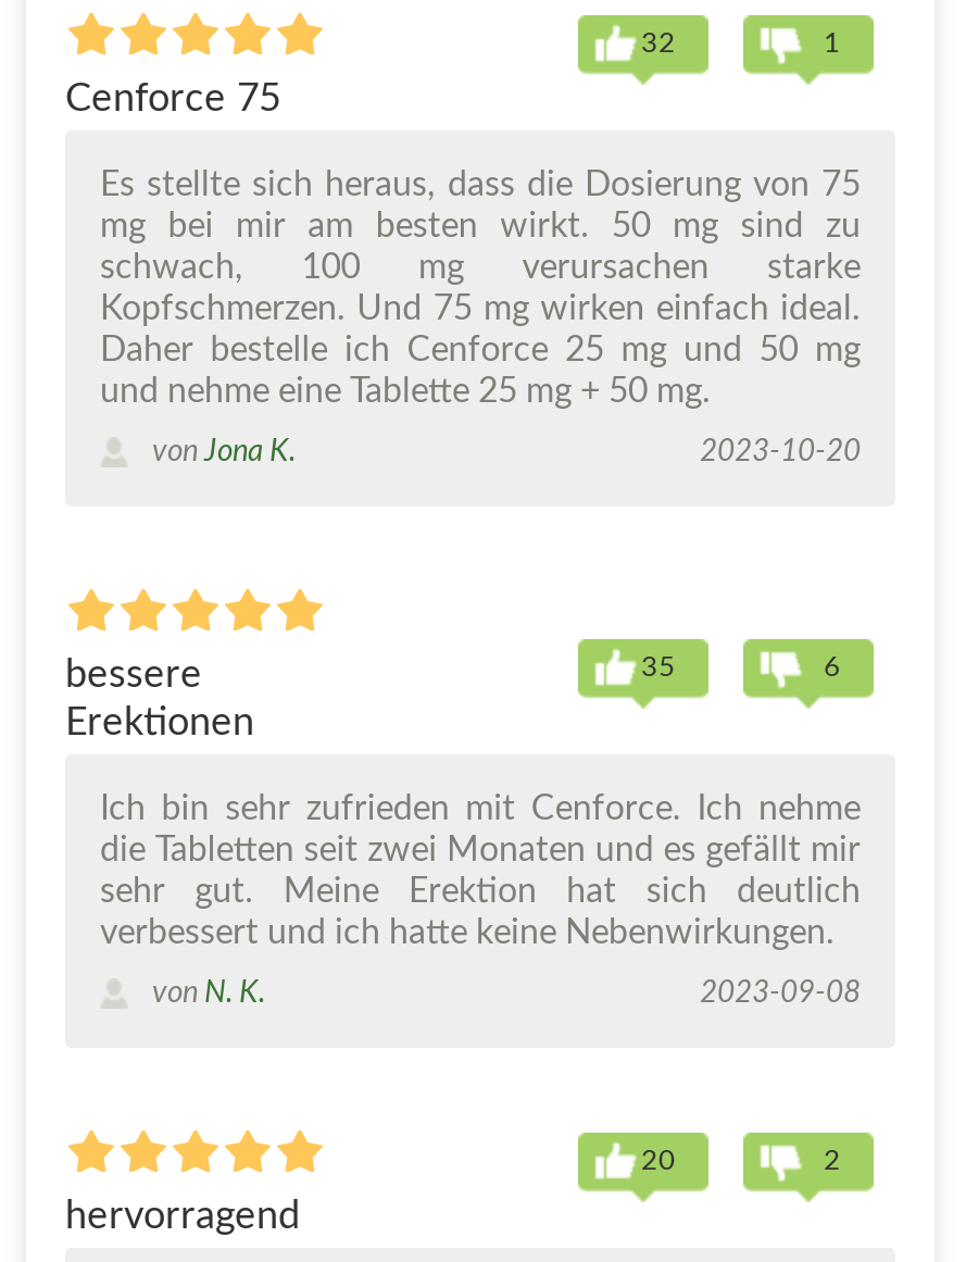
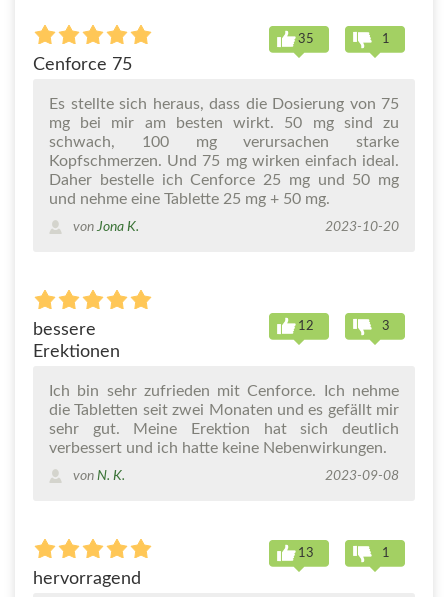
- 32
+ 35

- 35
+ 12

- 6
+ 3

- 20
+ 13

- 2
+ 1
